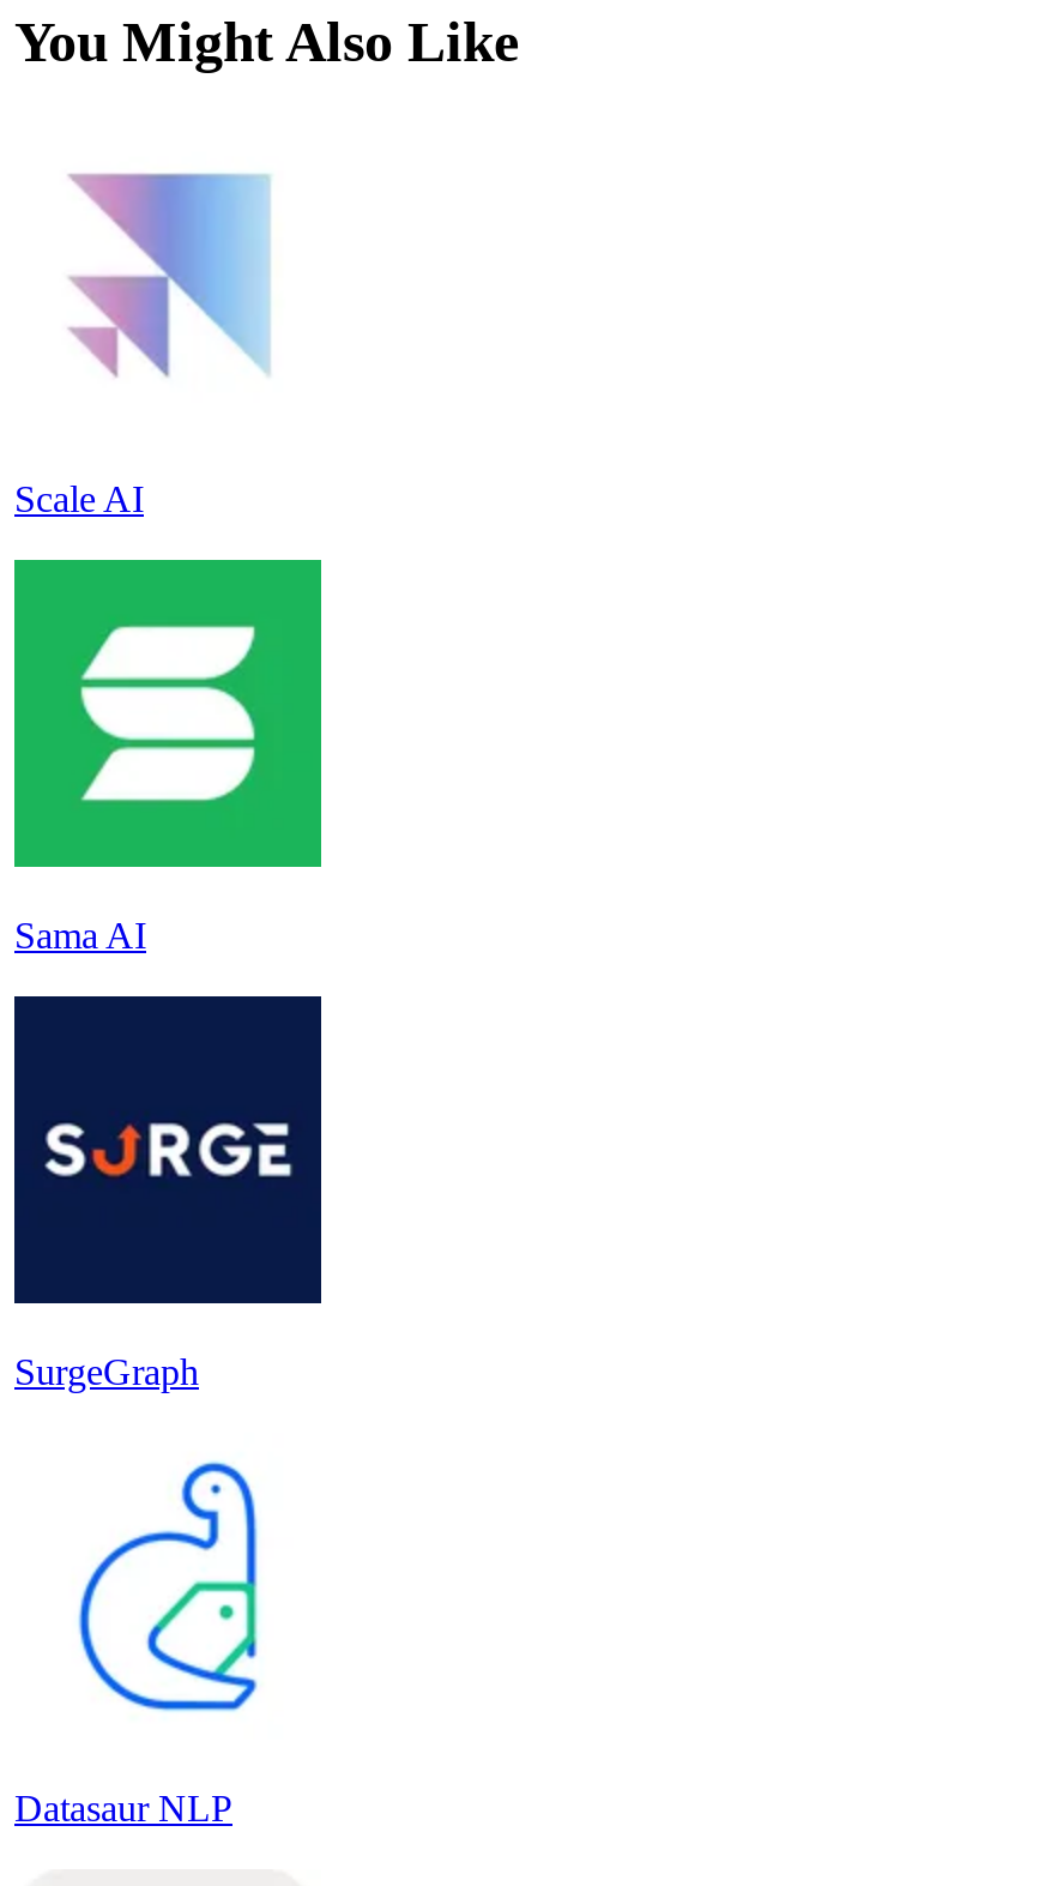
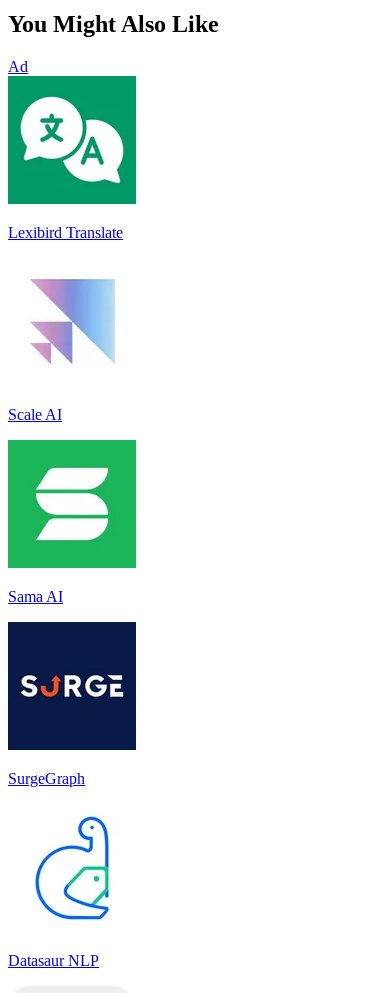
+ [image]
+ Lexibird Translate

+ Ad
